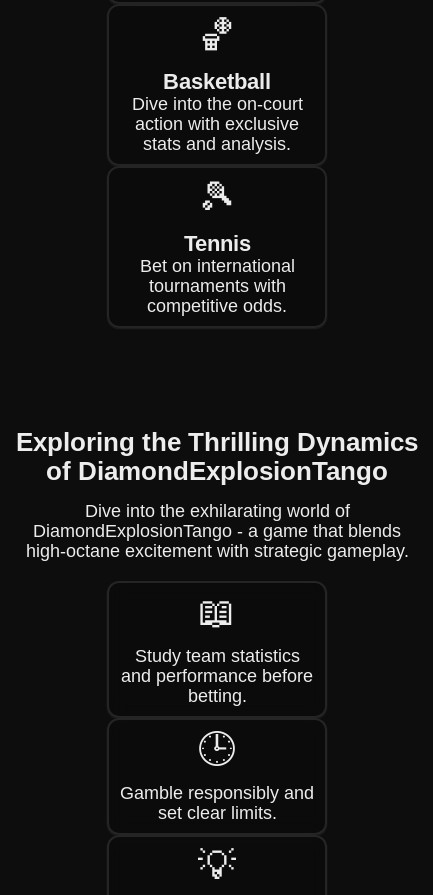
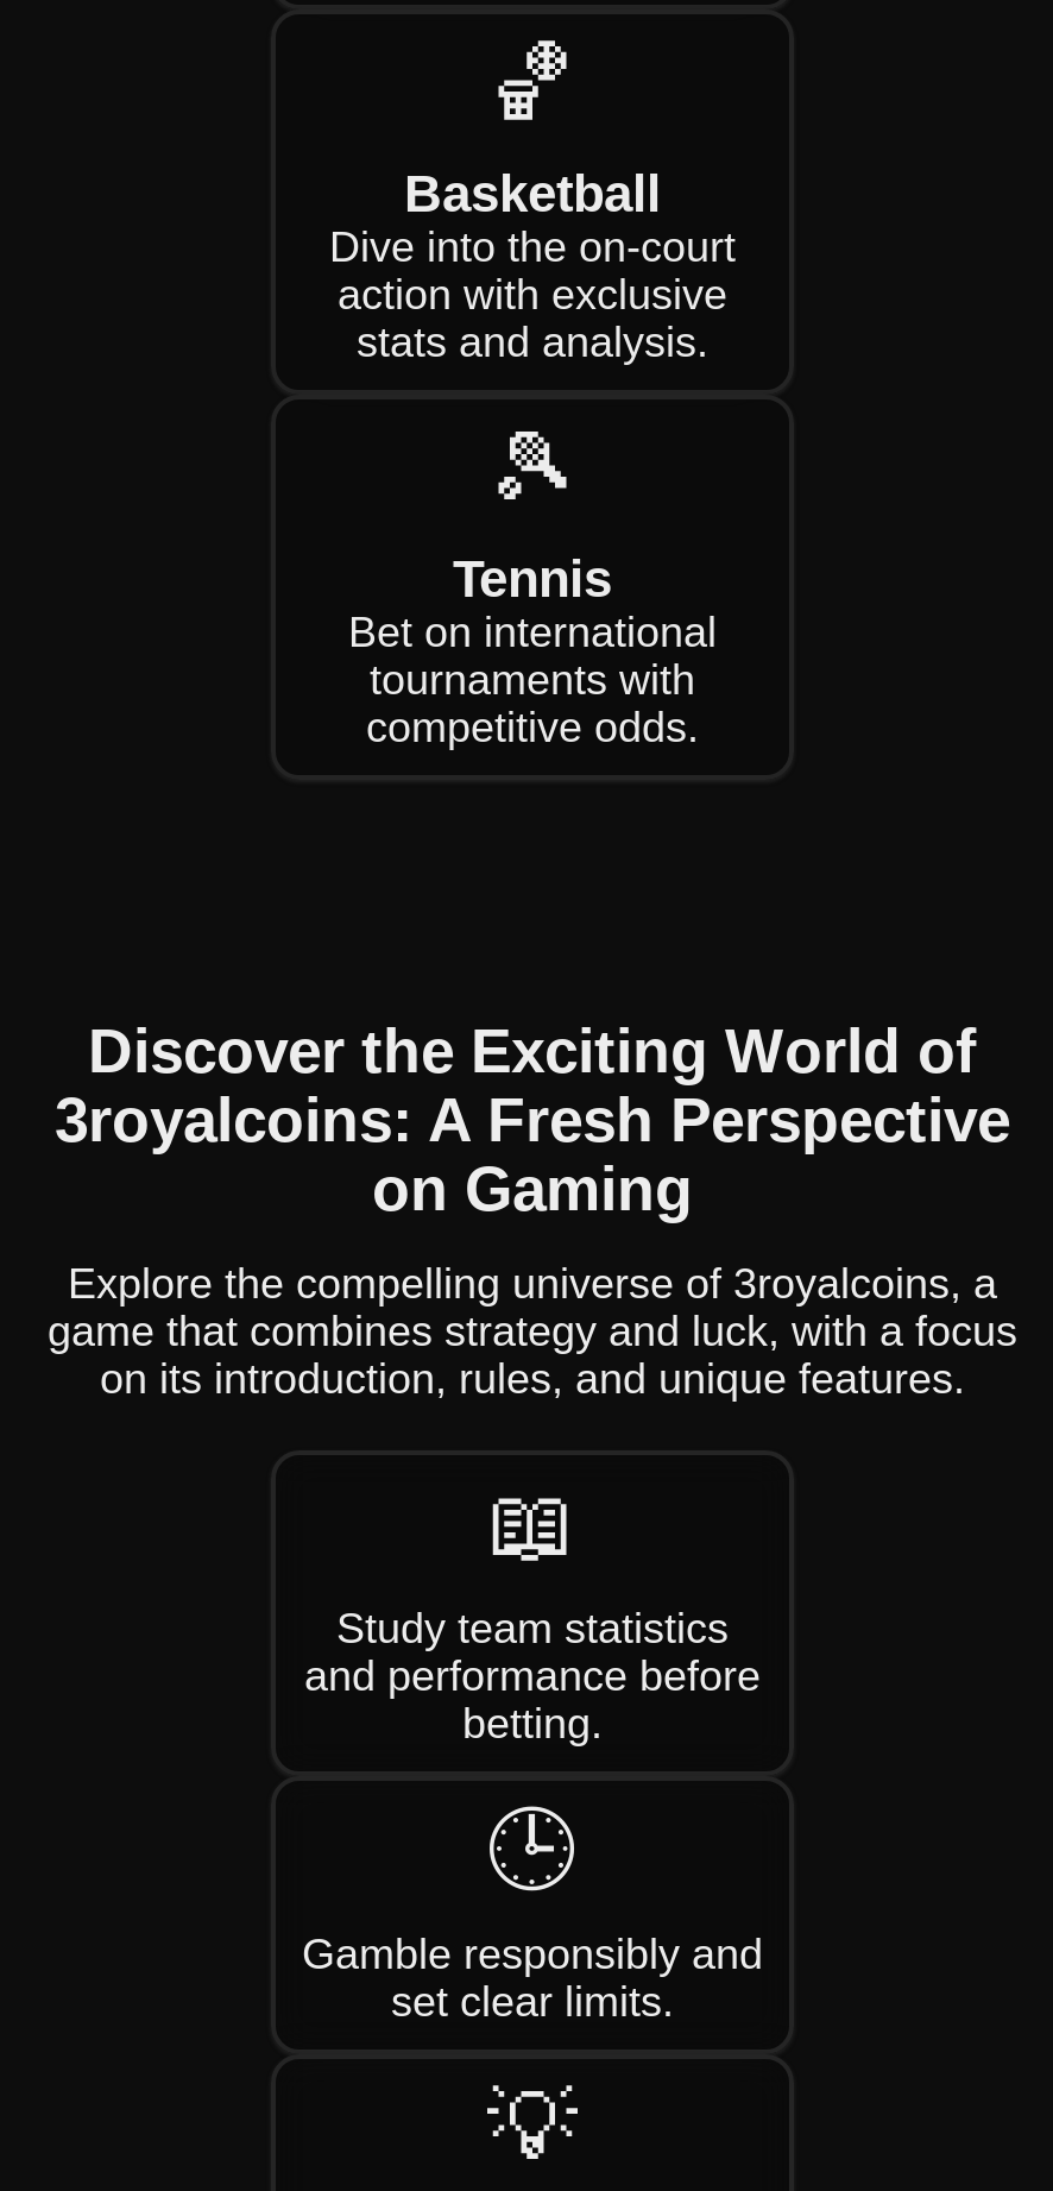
- Exploring the Thrilling Dynamics
- of DiamondExplosionTango
+ Discover the Exciting World of
+ 3royalcoins: A Fresh Perspective
+ on Gaming

- Dive into the exhilarating world of
- DiamondExplosionTango - a game that blends
- high-octane excitement with strategic gameplay.
+ Explore the compelling universe of 3royalcoins, a
+ game that combines strategy and luck, with a focus
+ on its introduction, rules, and unique features.
